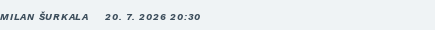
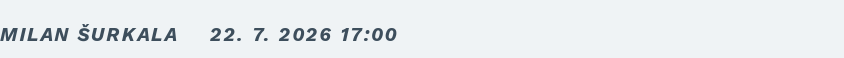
- MILAN ŠURKALA 20. 7. 2026 20:30
+ MILAN ŠURKALA 22. 7. 2026 17:00
